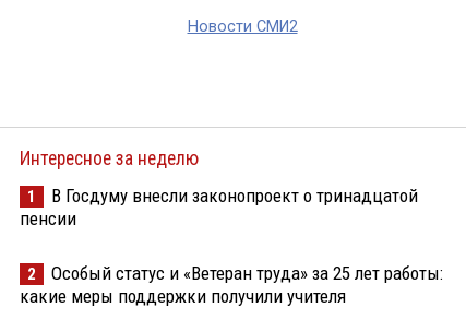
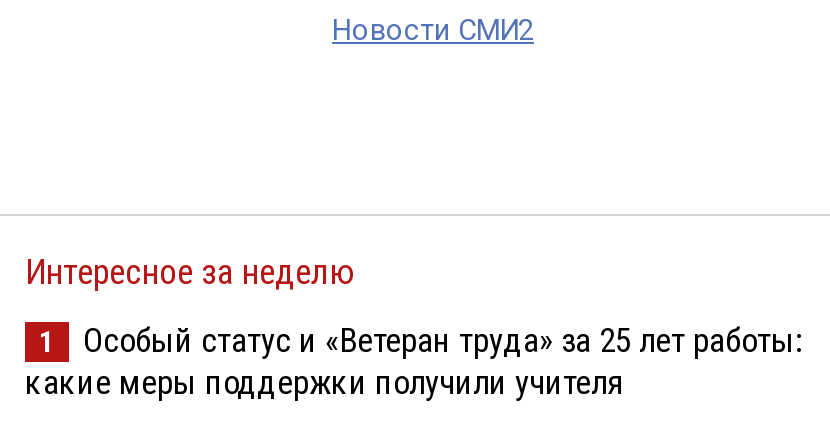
- В Госдуму внесли законопроект о тринадцатой
- пенсии
- 2
